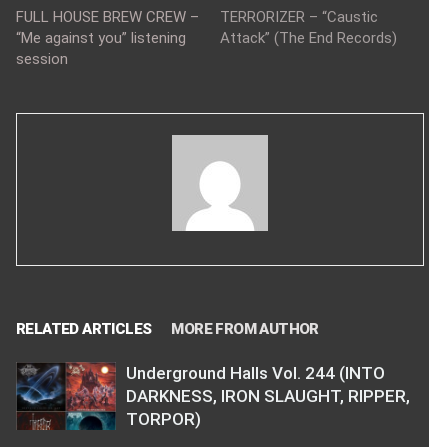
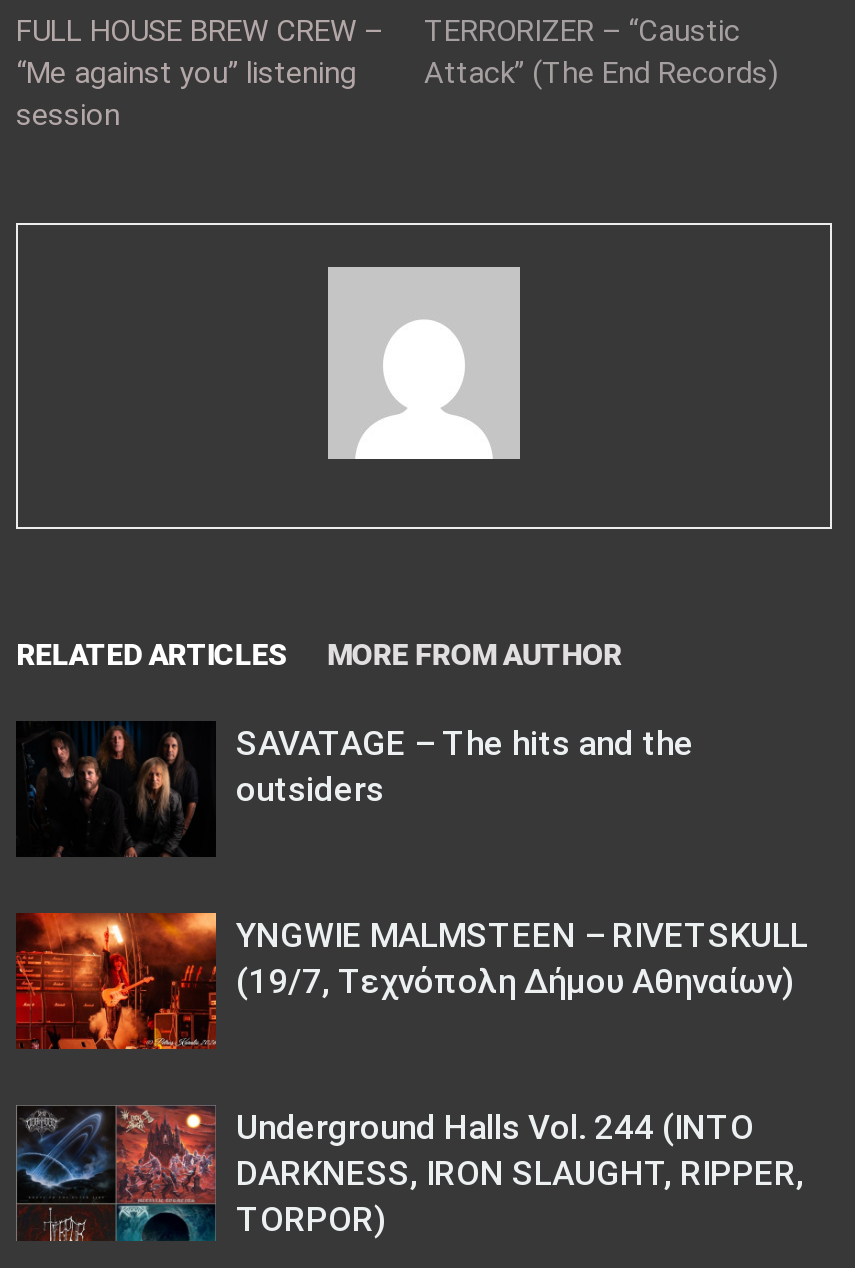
+ [image]
+ YNGWIE MALMSTEEN – RIVETSKULL
+ (19/7, Τεχνόπολη Δήμου Αθηναίων)

+ [image]
+ SAVATAGE – The hits and the
+ outsiders
